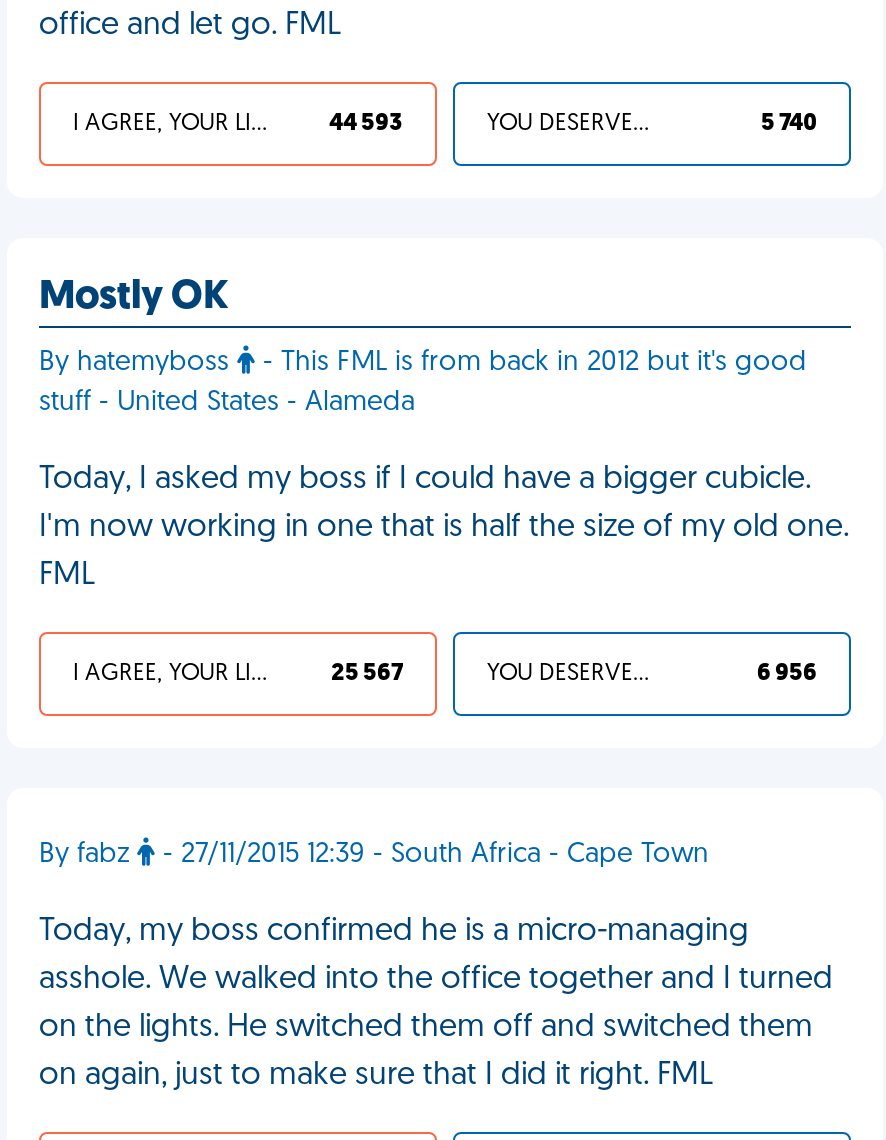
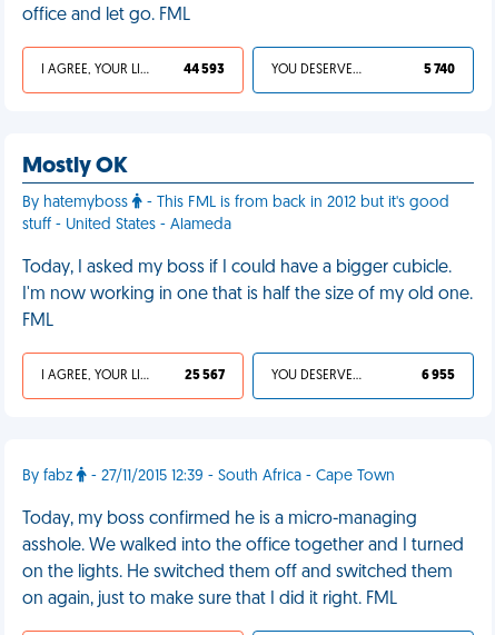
- 6 956
+ 6 955
